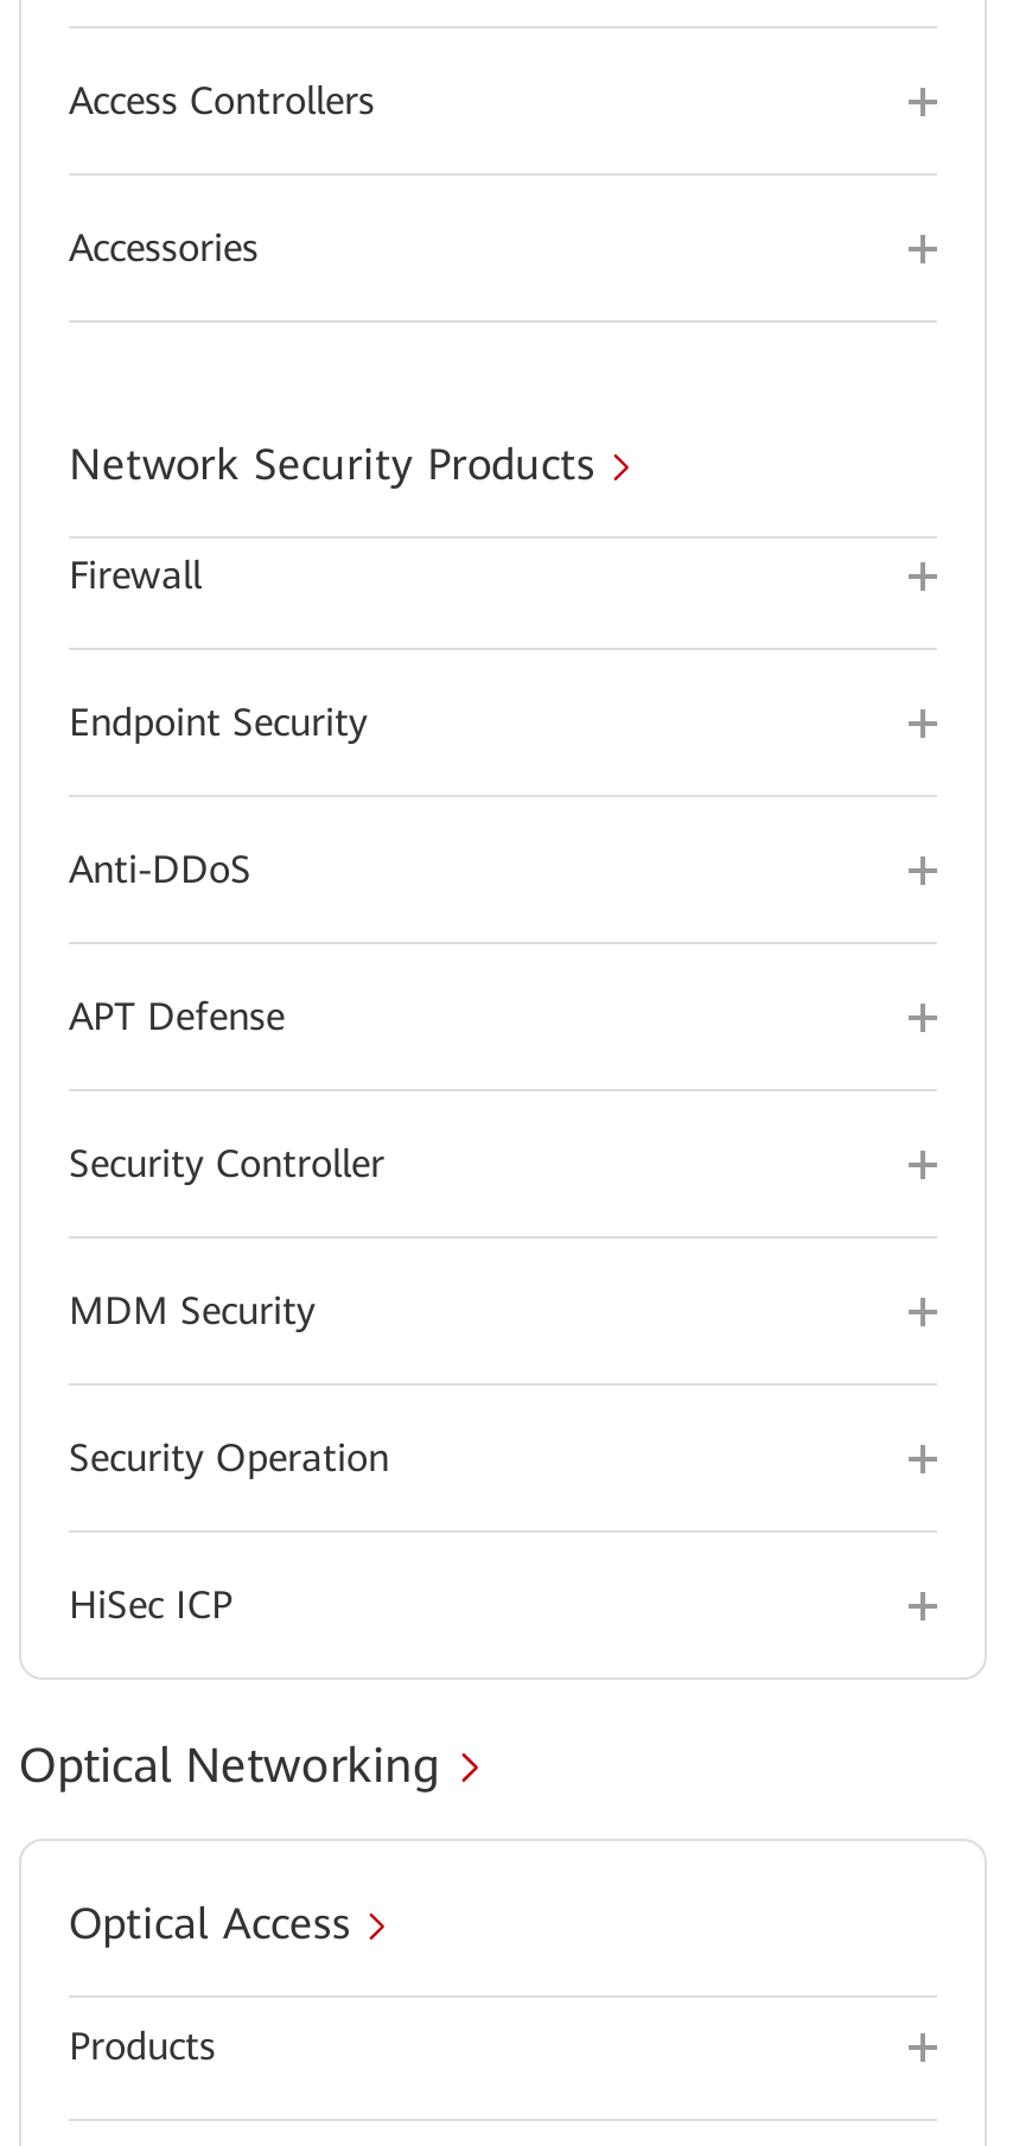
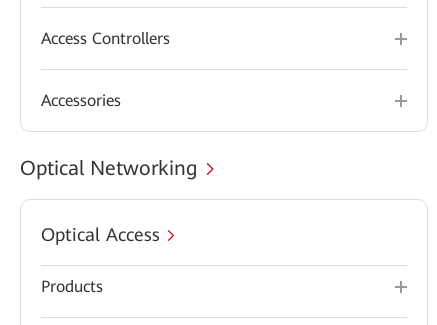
- Network Security Products
- Firewall
- Endpoint Security
- Anti-DDoS
- APT Defense
- Security Controller
- MDM Security
- Security Operation
- HiSec ICP
